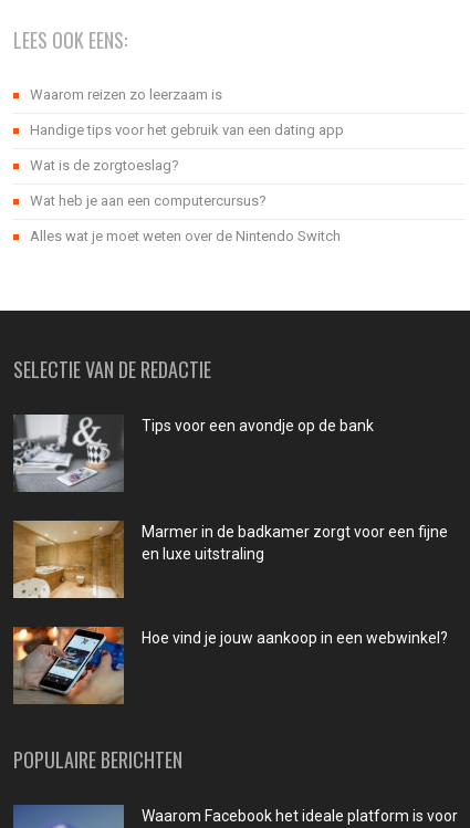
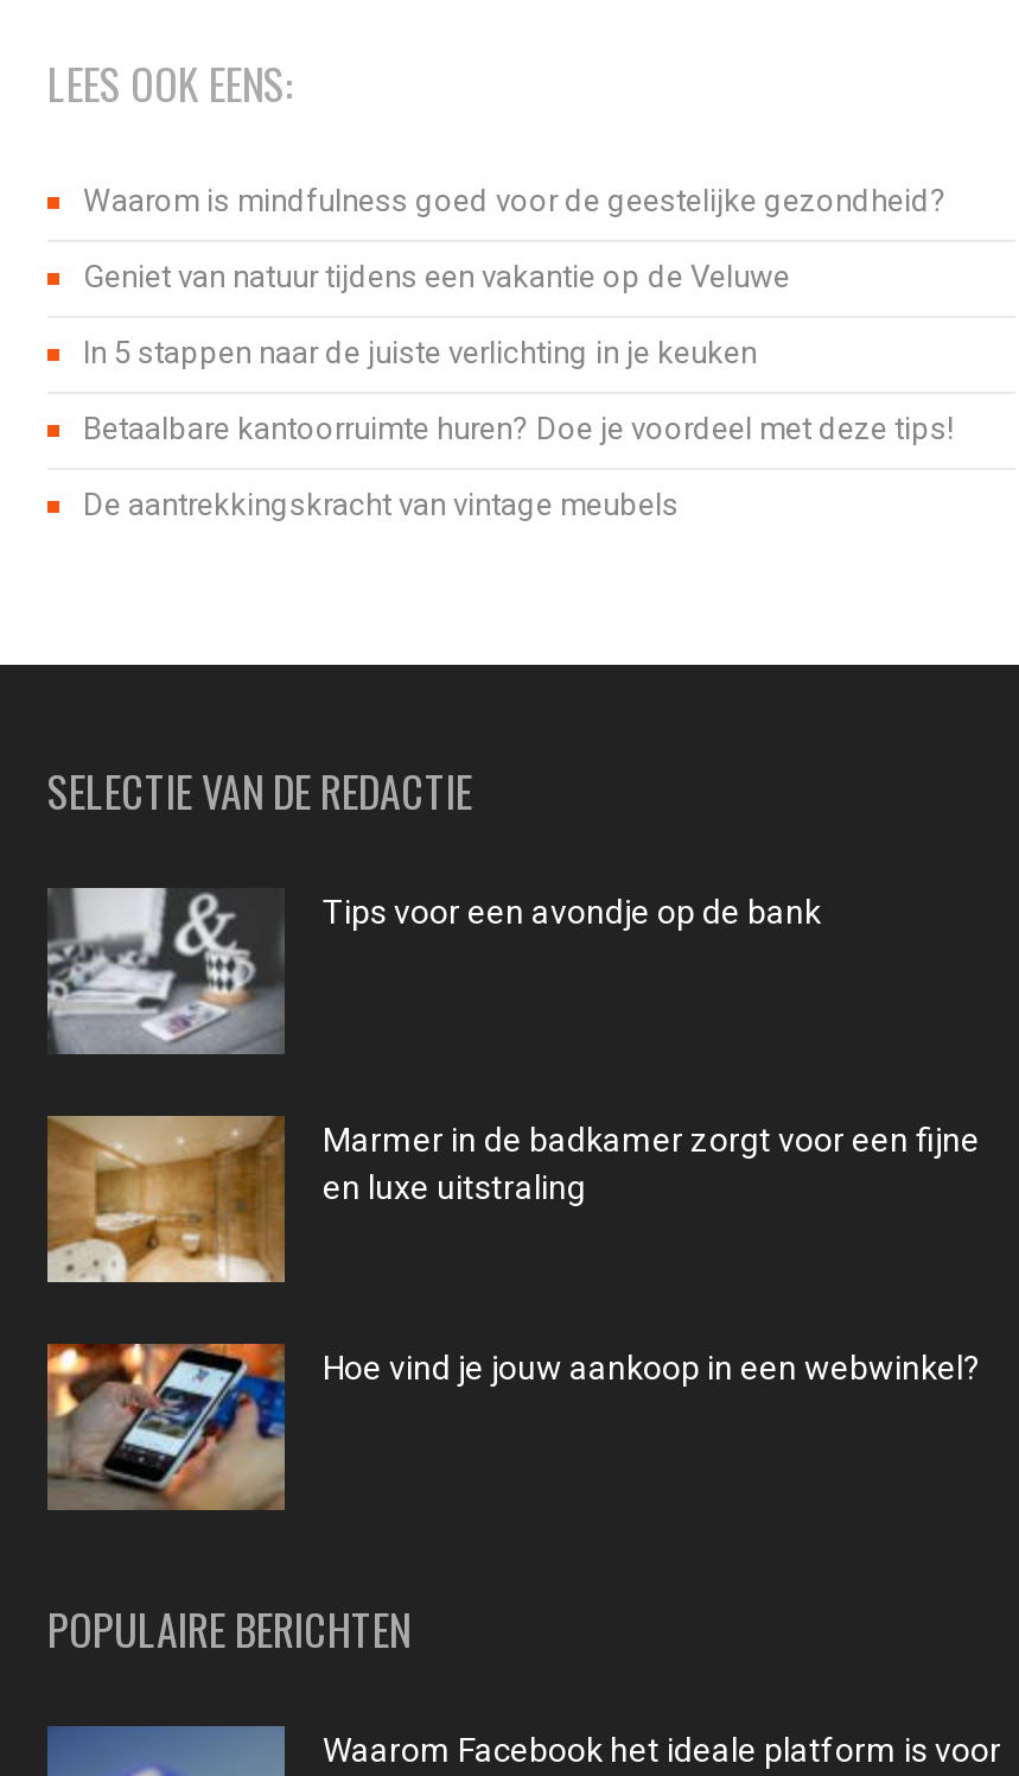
- Waarom reizen zo leerzaam is
+ Waarom is mindfulness goed voor de geestelijke gezondheid?

- Handige tips voor het gebruik van een dating app
+ Geniet van natuur tijdens een vakantie op de Veluwe

- Wat is de zorgtoeslag?
+ In 5 stappen naar de juiste verlichting in je keuken

- Wat heb je aan een computercursus?
+ Betaalbare kantoorruimte huren? Doe je voordeel met deze tips!

- Alles wat je moet weten over de Nintendo Switch
+ De aantrekkingskracht van vintage meubels
